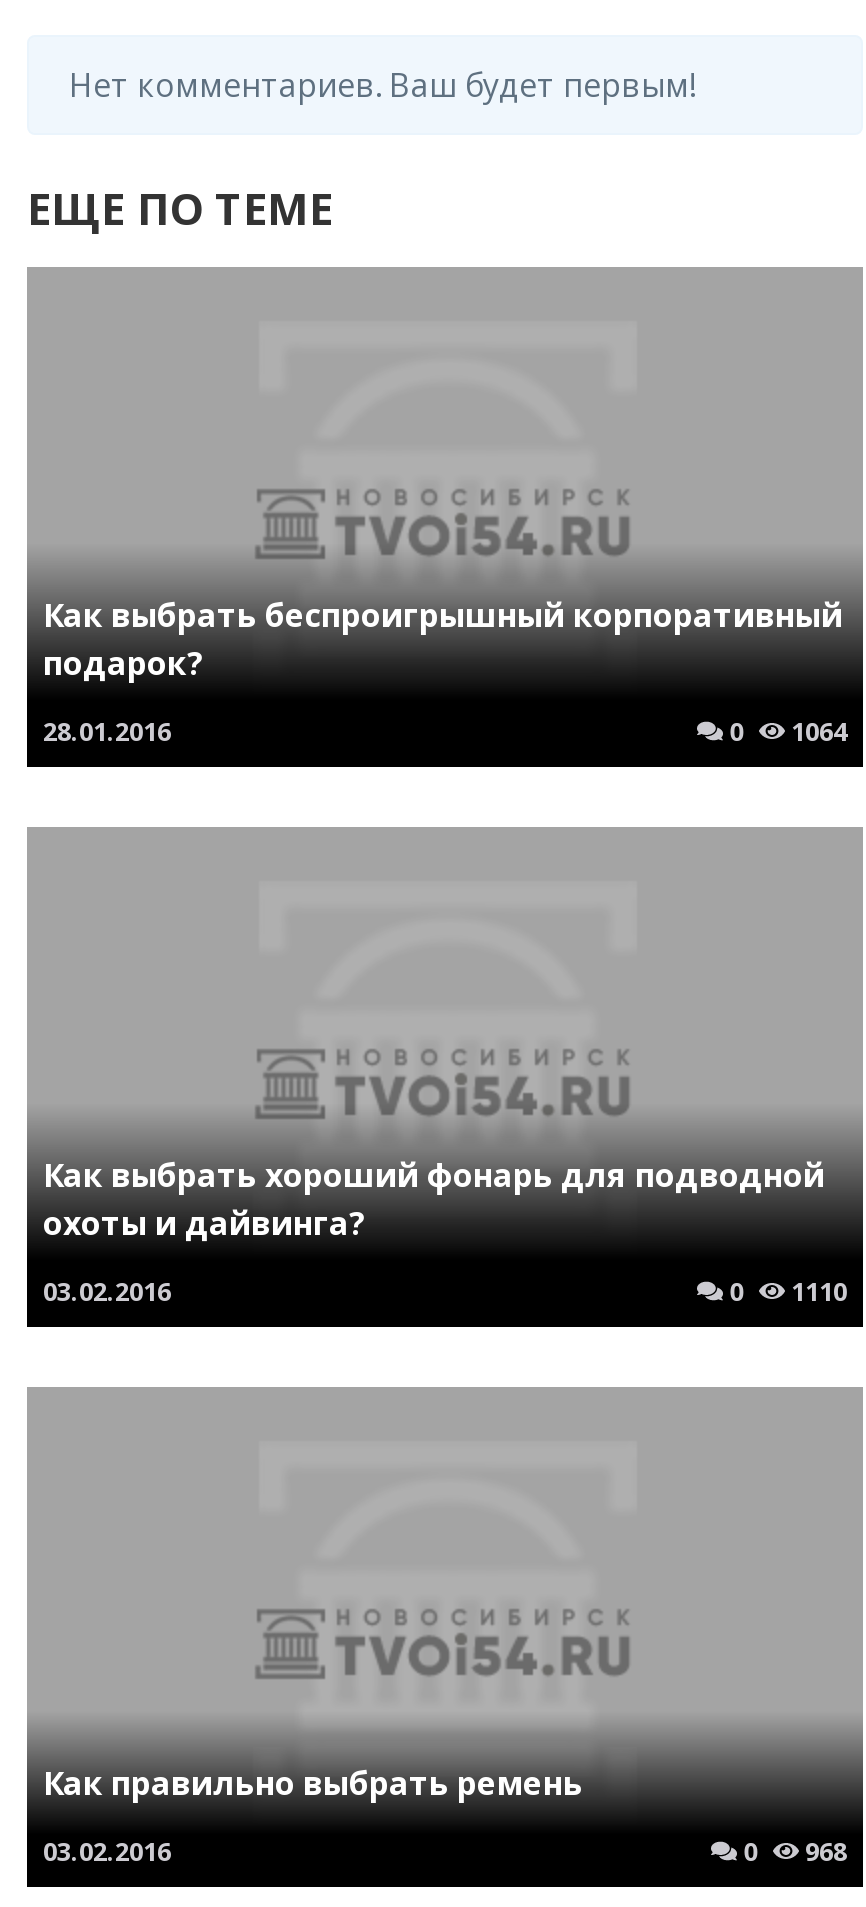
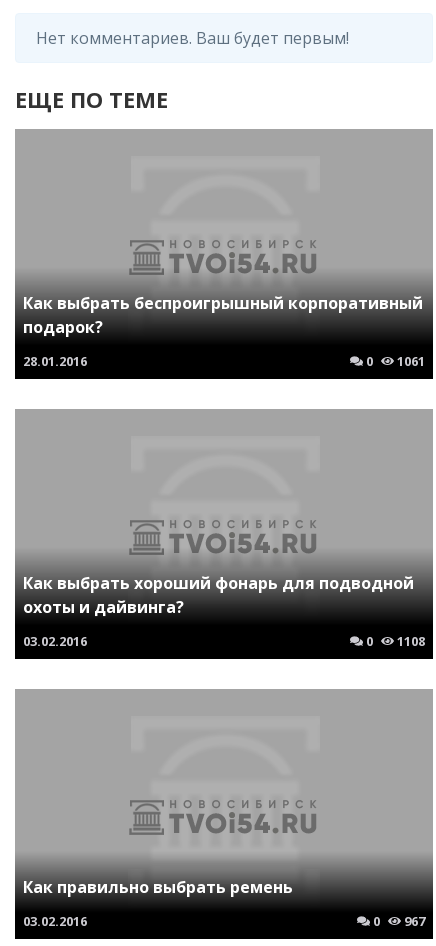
- 0 1064
+ 0 1061

- 0 1110
+ 0 1108

- 0 968
+ 0 967
